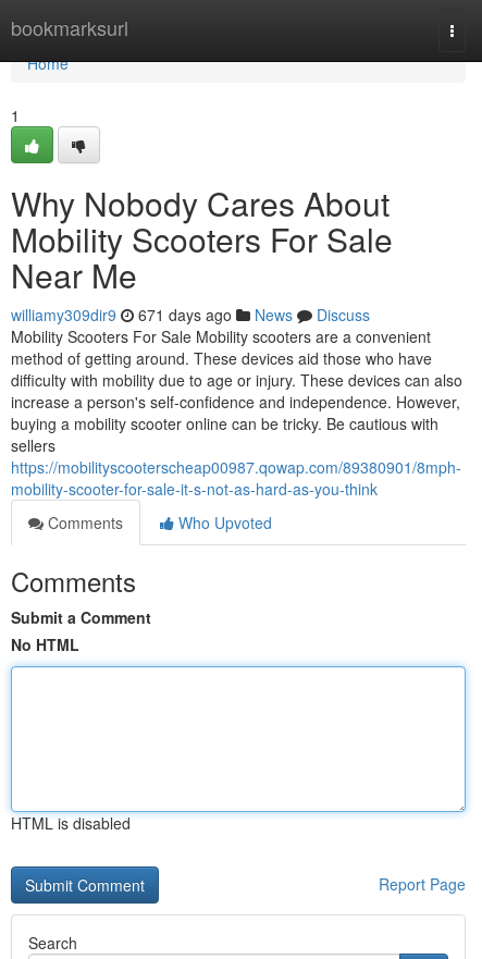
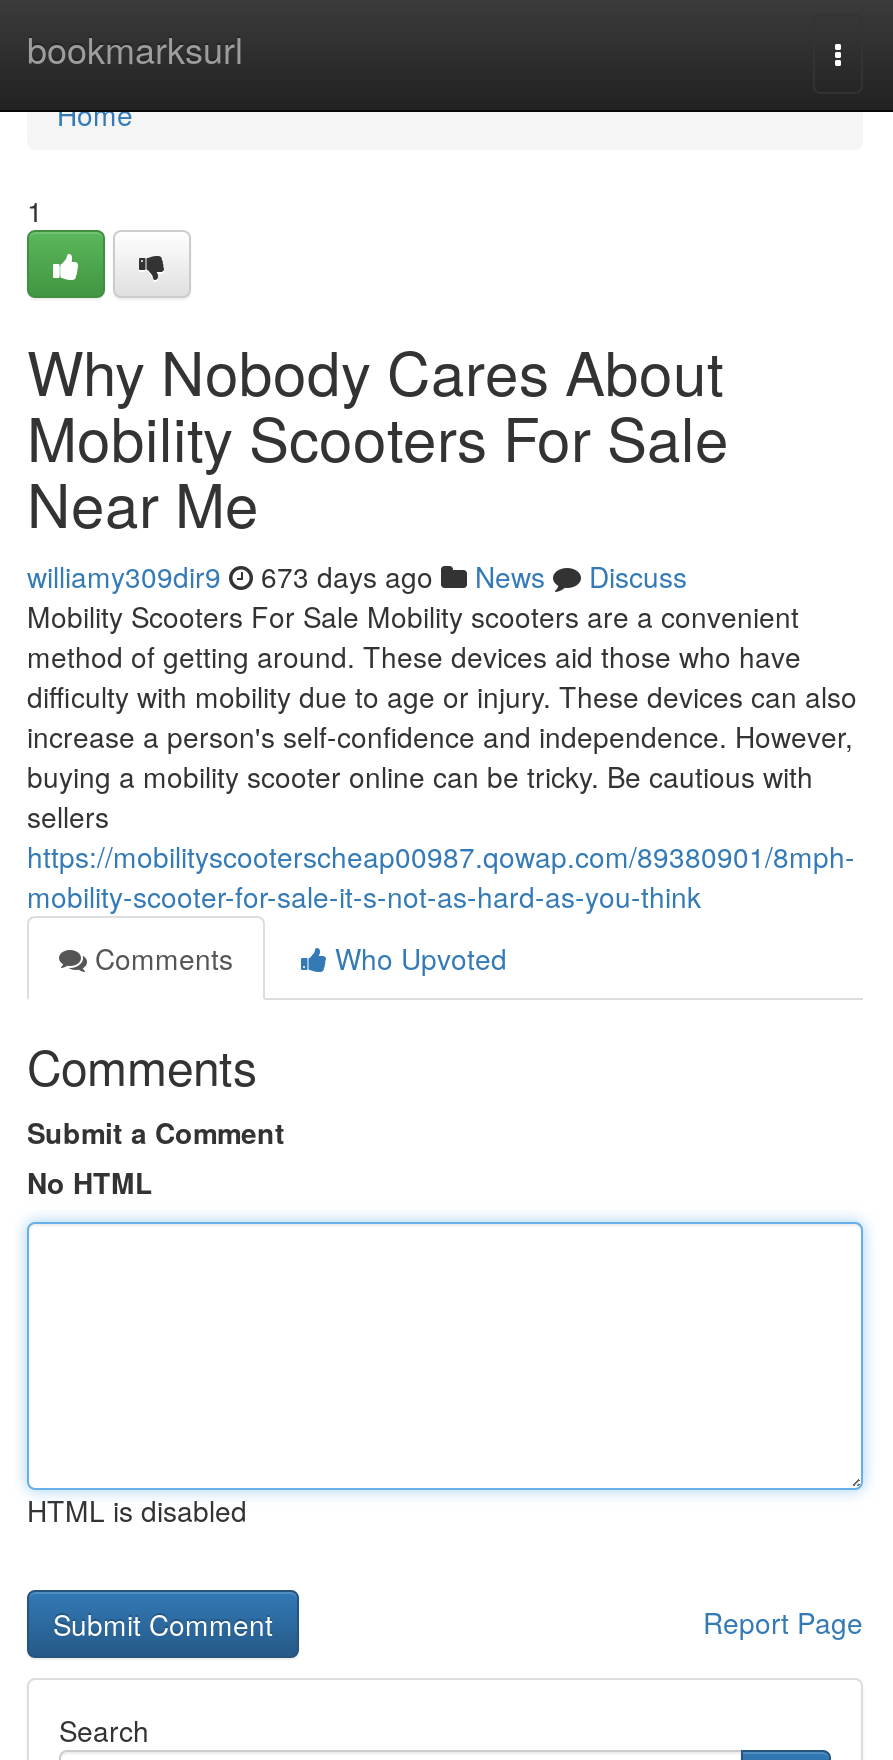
- williamy309dir9 671 days ago News Discuss
+ williamy309dir9 673 days ago News Discuss
